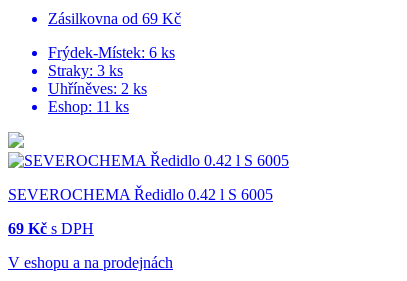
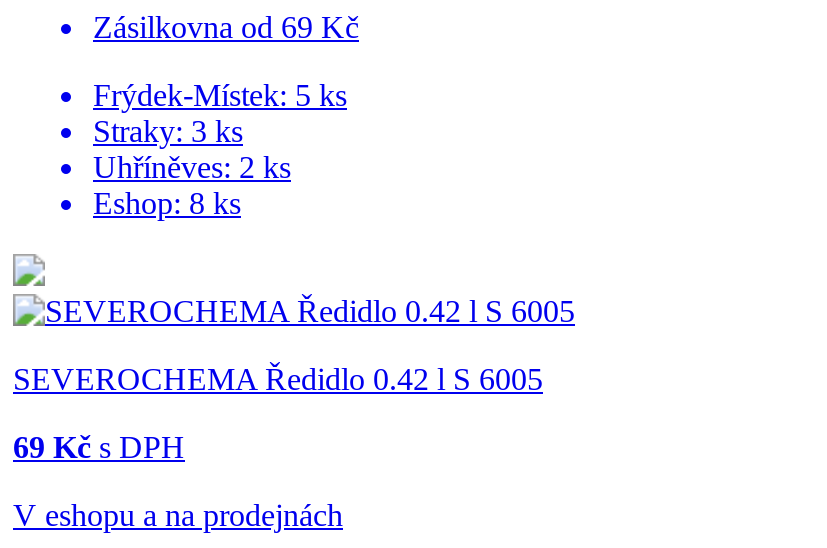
- Frýdek-Místek: 6 ks
+ Frýdek-Místek: 5 ks

- Eshop: 11 ks
+ Eshop: 8 ks
